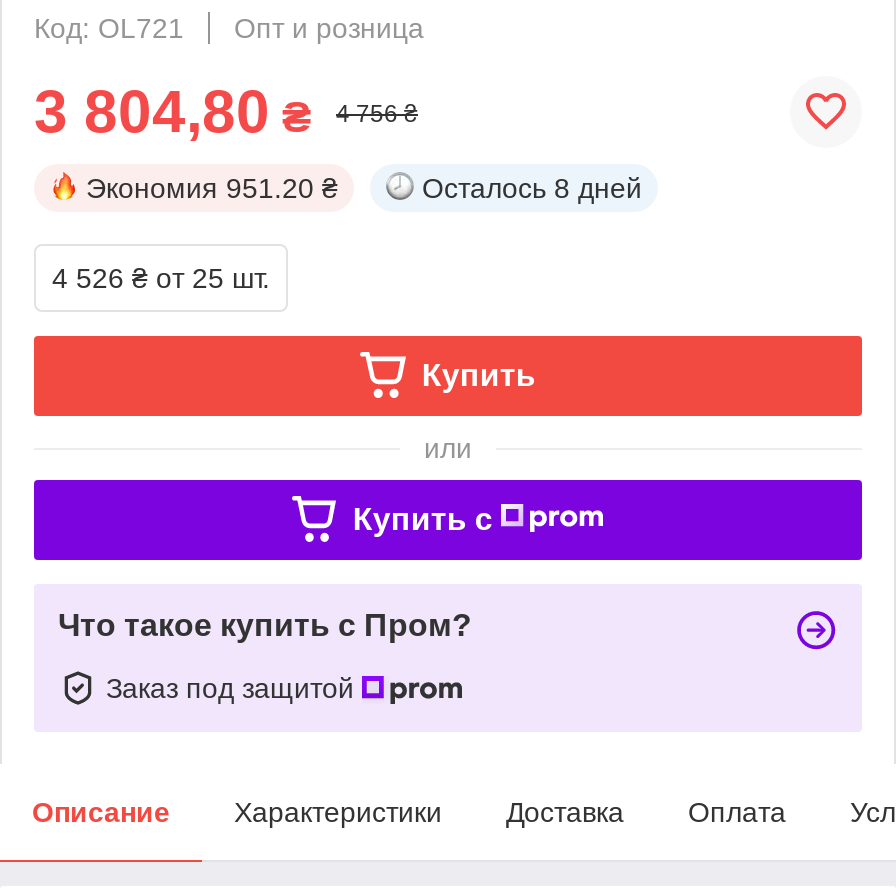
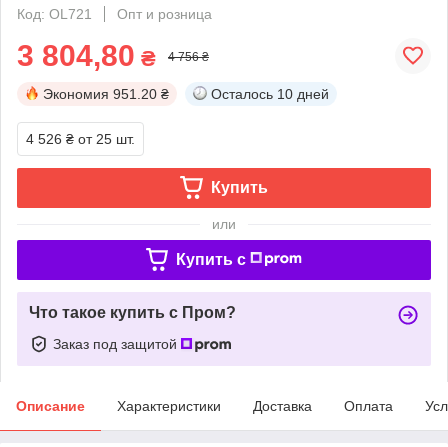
- Осталось 8 дней
+ Осталось 10 дней
